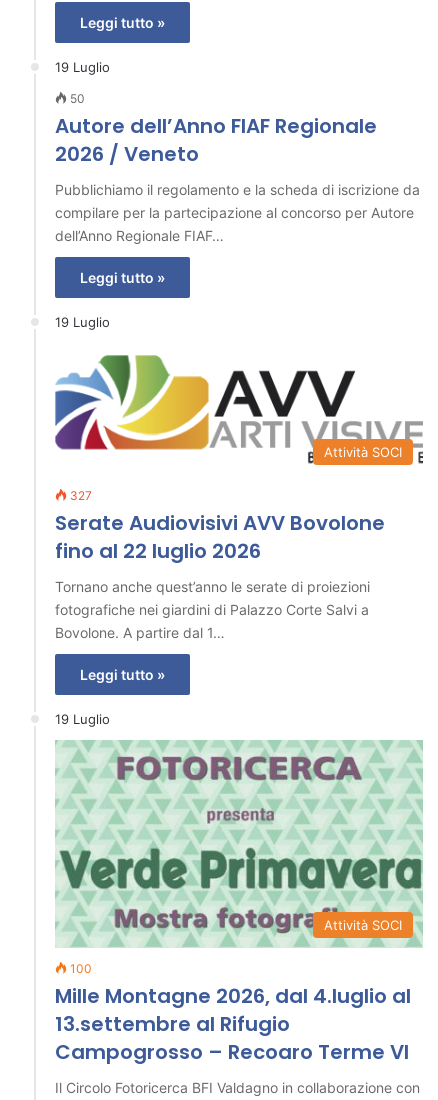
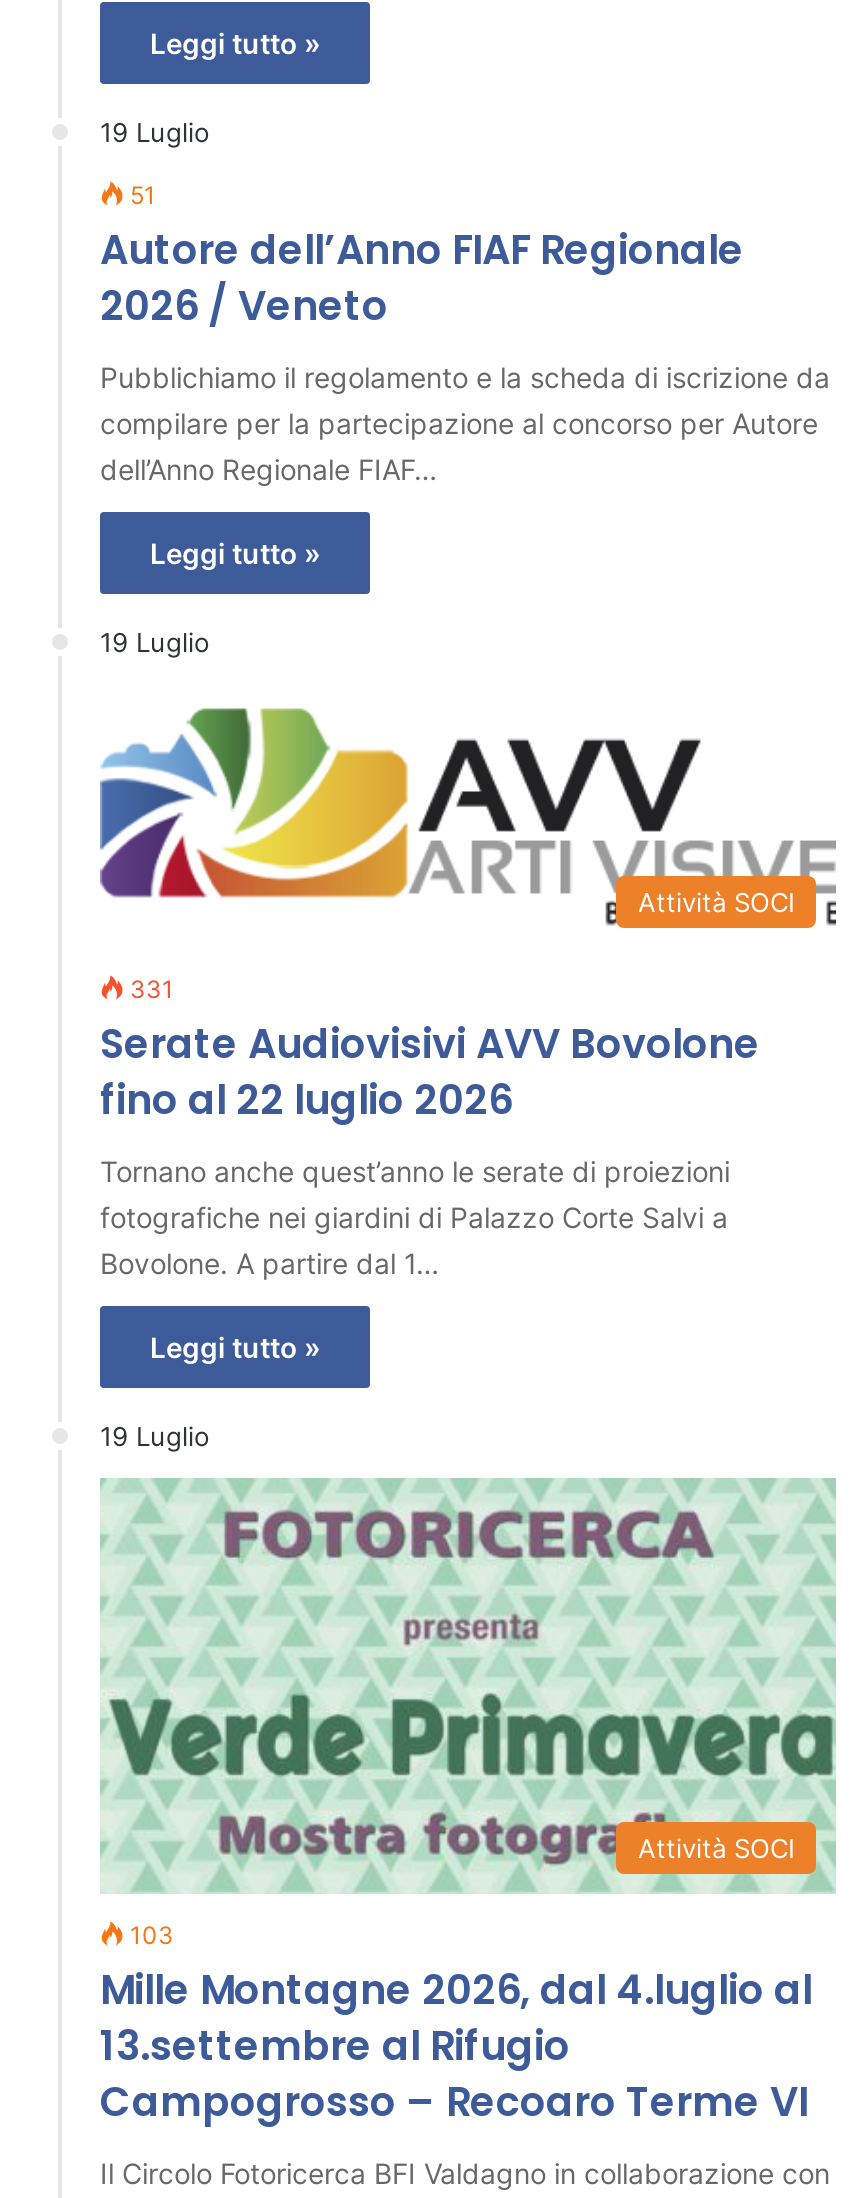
- 50
+ 51

- 327
+ 331

- 100
+ 103
